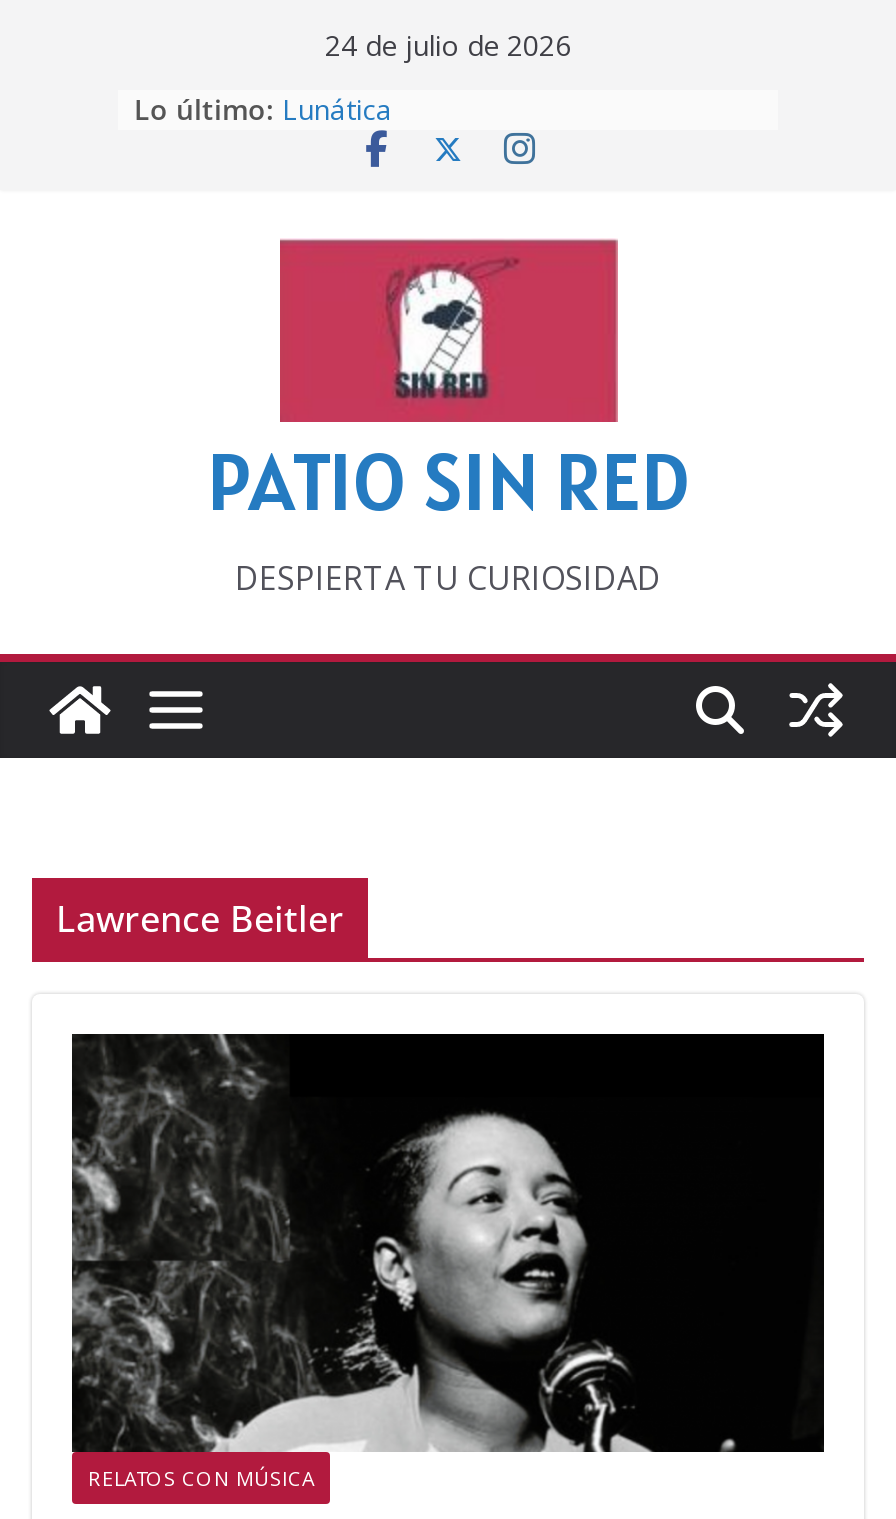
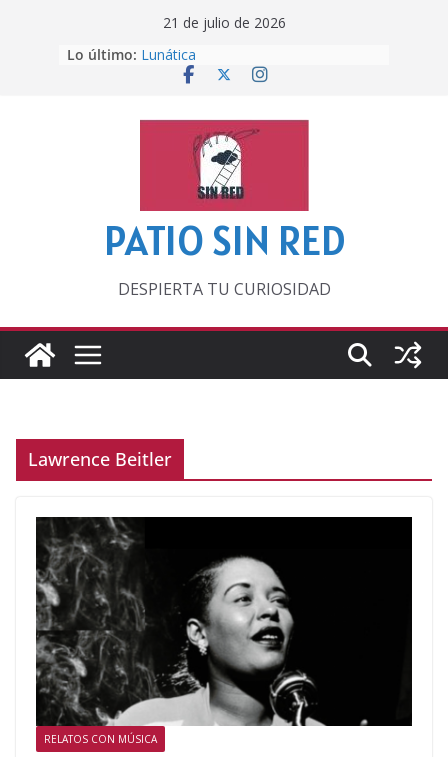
- 24 de julio de 2026
+ 21 de julio de 2026
